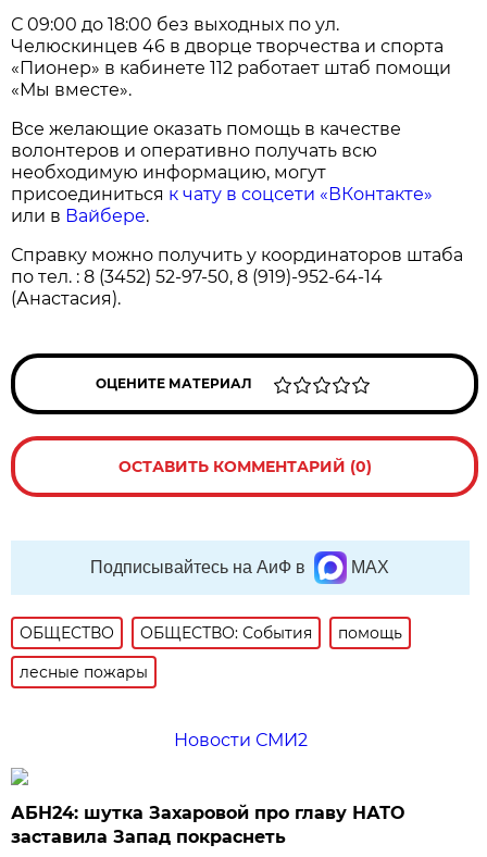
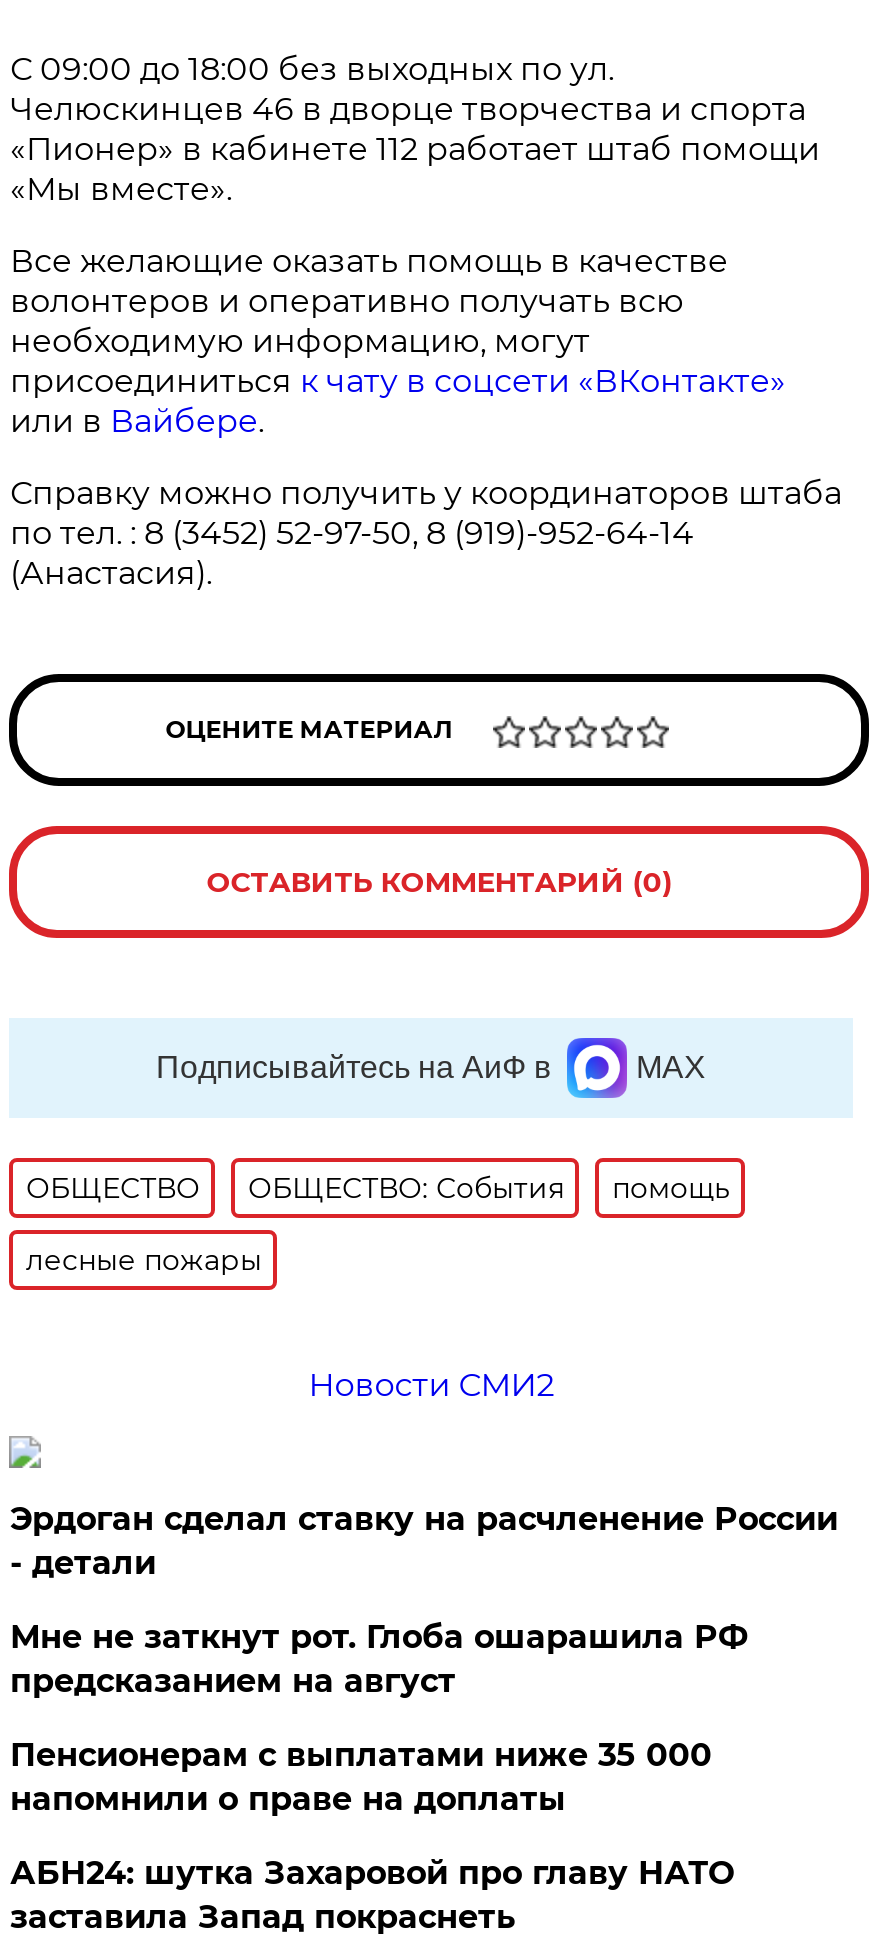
+ Эрдоган сделал ставку на расчленение России
+ - детали
+ Мне не заткнут рот. Глоба ошарашила РФ
+ предсказанием на август
+ Пенсионерам с выплатами ниже 35 000
+ напомнили о праве на доплаты
